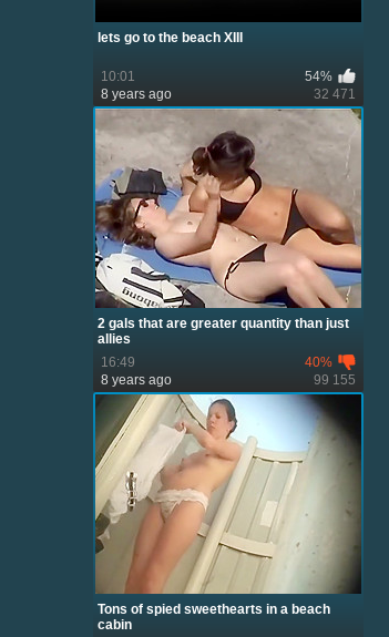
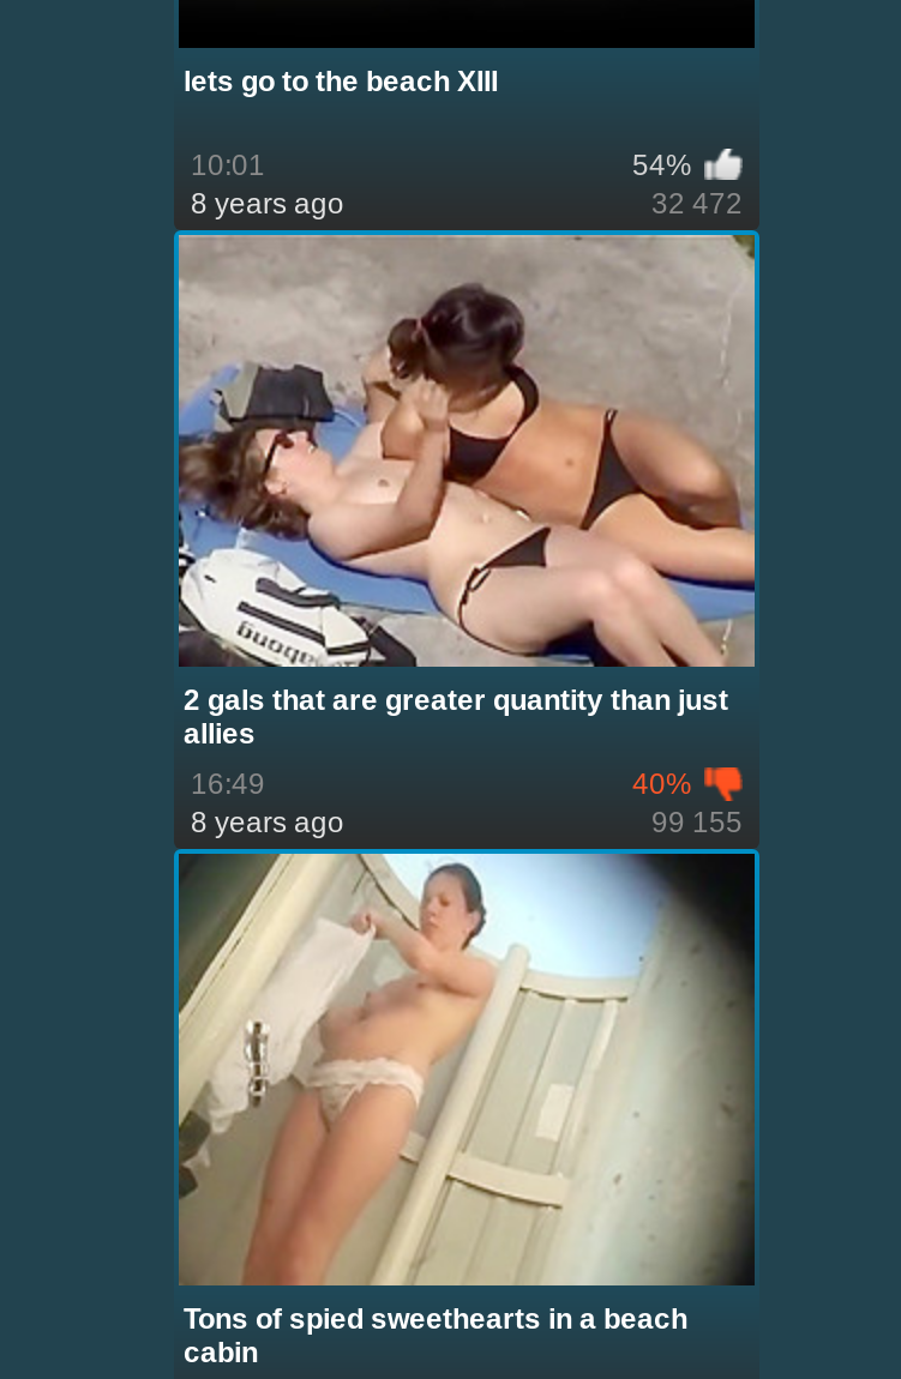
- 32 471
+ 32 472
